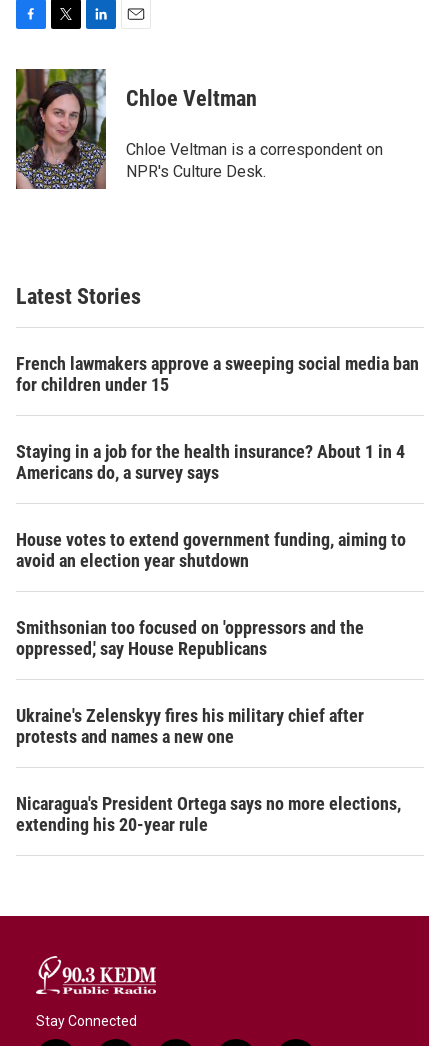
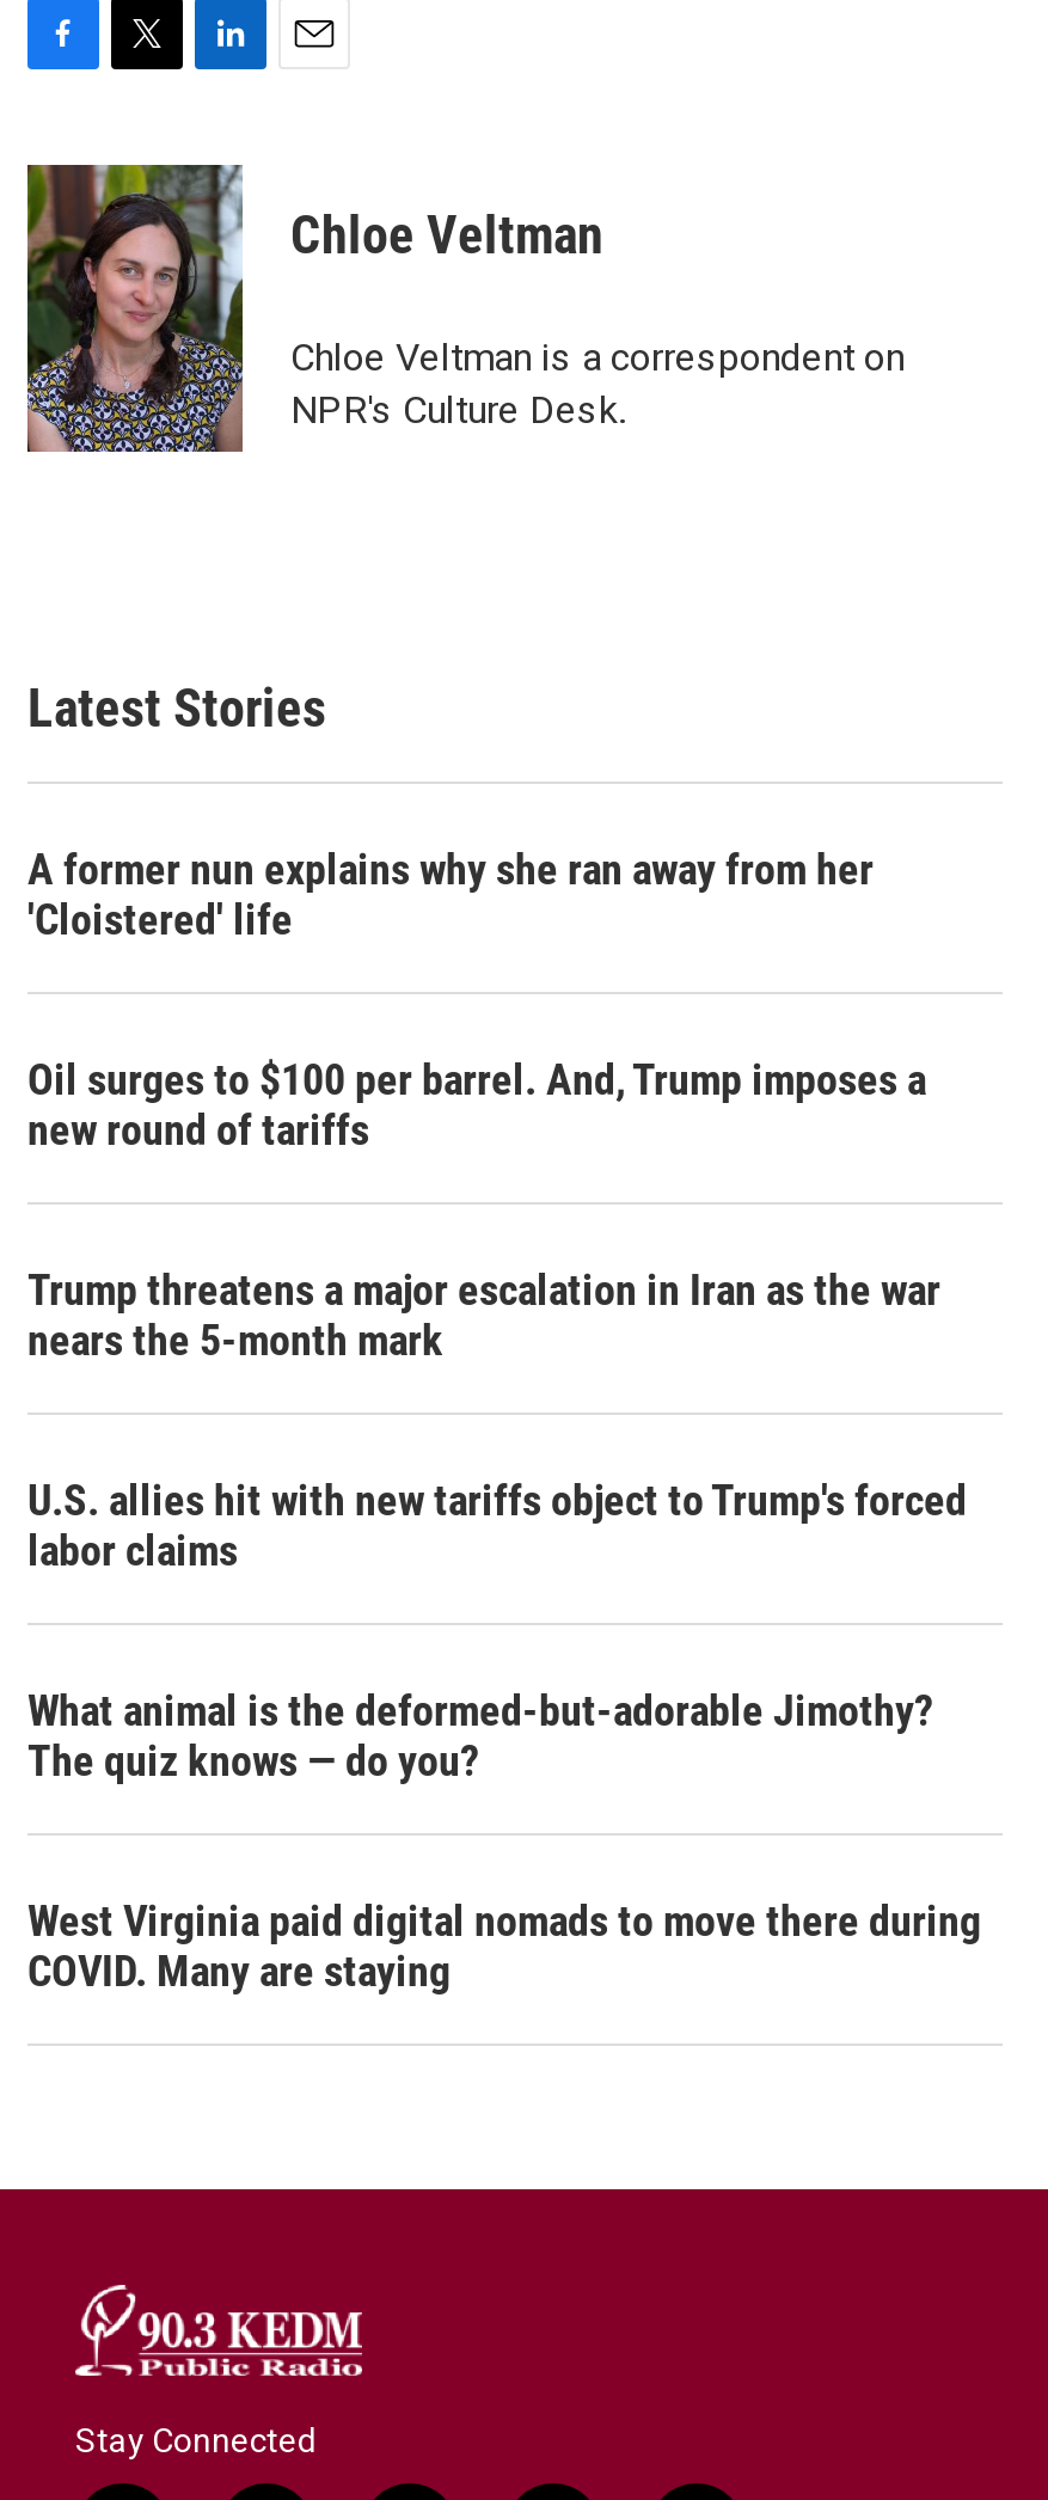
- French lawmakers approve a sweeping social media ban
- for children under 15
+ A former nun explains why she ran away from her
+ 'Cloistered' life

- Staying in a job for the health insurance? About 1 in 4
- Americans do, a survey says
+ Oil surges to $100 per barrel. And, Trump imposes a
+ new round of tariffs

- House votes to extend government funding, aiming to
- avoid an election year shutdown
+ Trump threatens a major escalation in Iran as the war
+ nears the 5-month mark

- Smithsonian too focused on 'oppressors and the
- oppressed,' say House Republicans
+ U.S. allies hit with new tariffs object to Trump's forced
+ labor claims

- Ukraine's Zelenskyy fires his military chief after
- protests and names a new one
+ What animal is the deformed-but-adorable Jimothy?
+ The quiz knows — do you?

- Nicaragua's President Ortega says no more elections,
- extending his 20-year rule
+ West Virginia paid digital nomads to move there during
+ COVID. Many are staying
